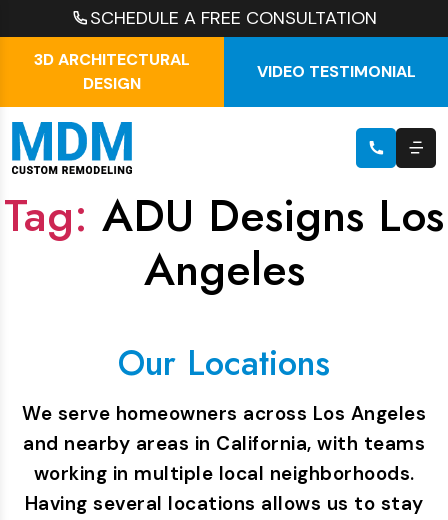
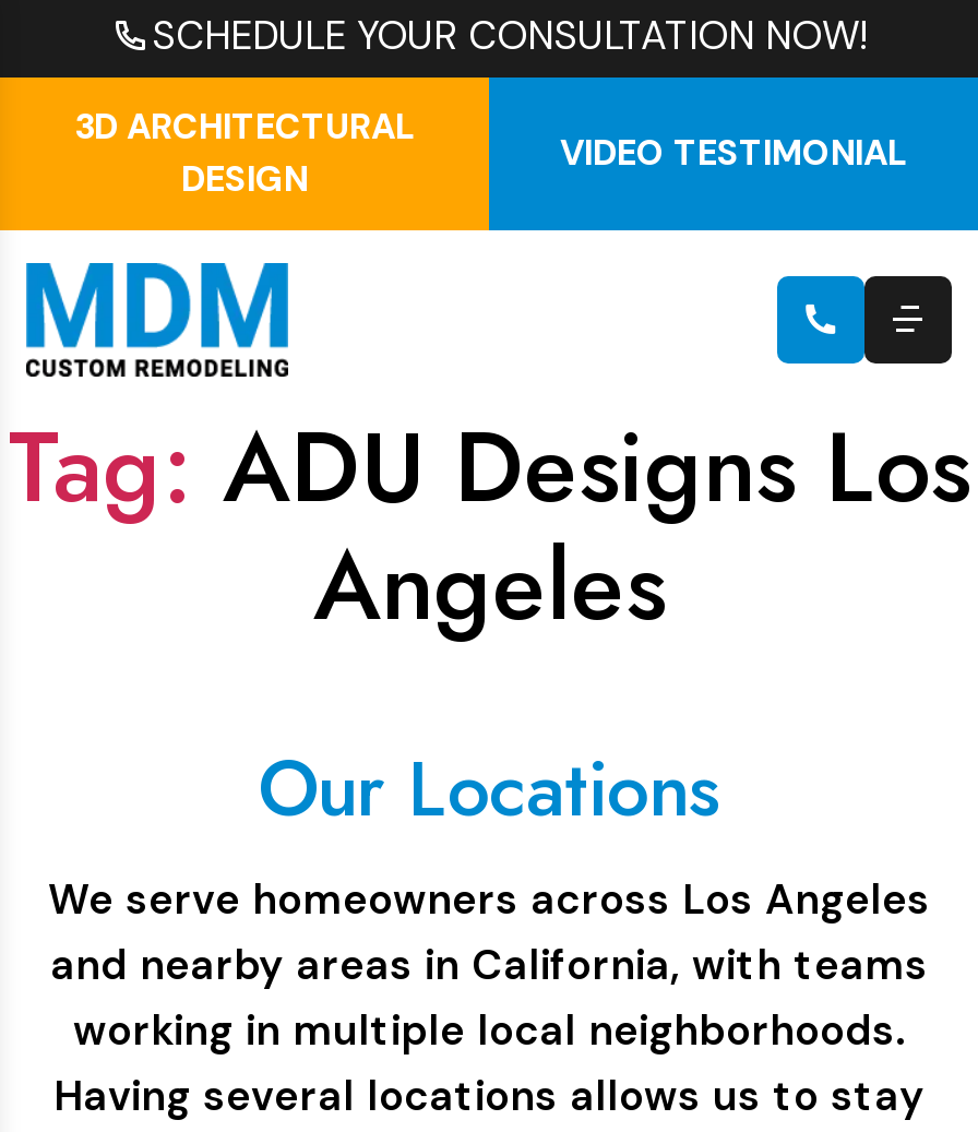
- SCHEDULE A FREE CONSULTATION
+ SCHEDULE YOUR CONSULTATION NOW!
